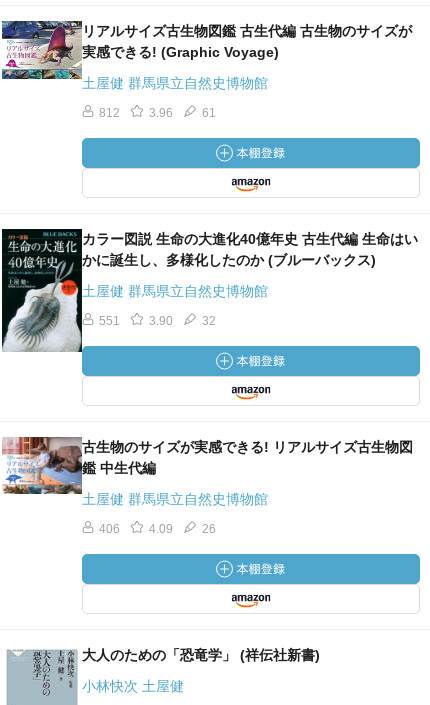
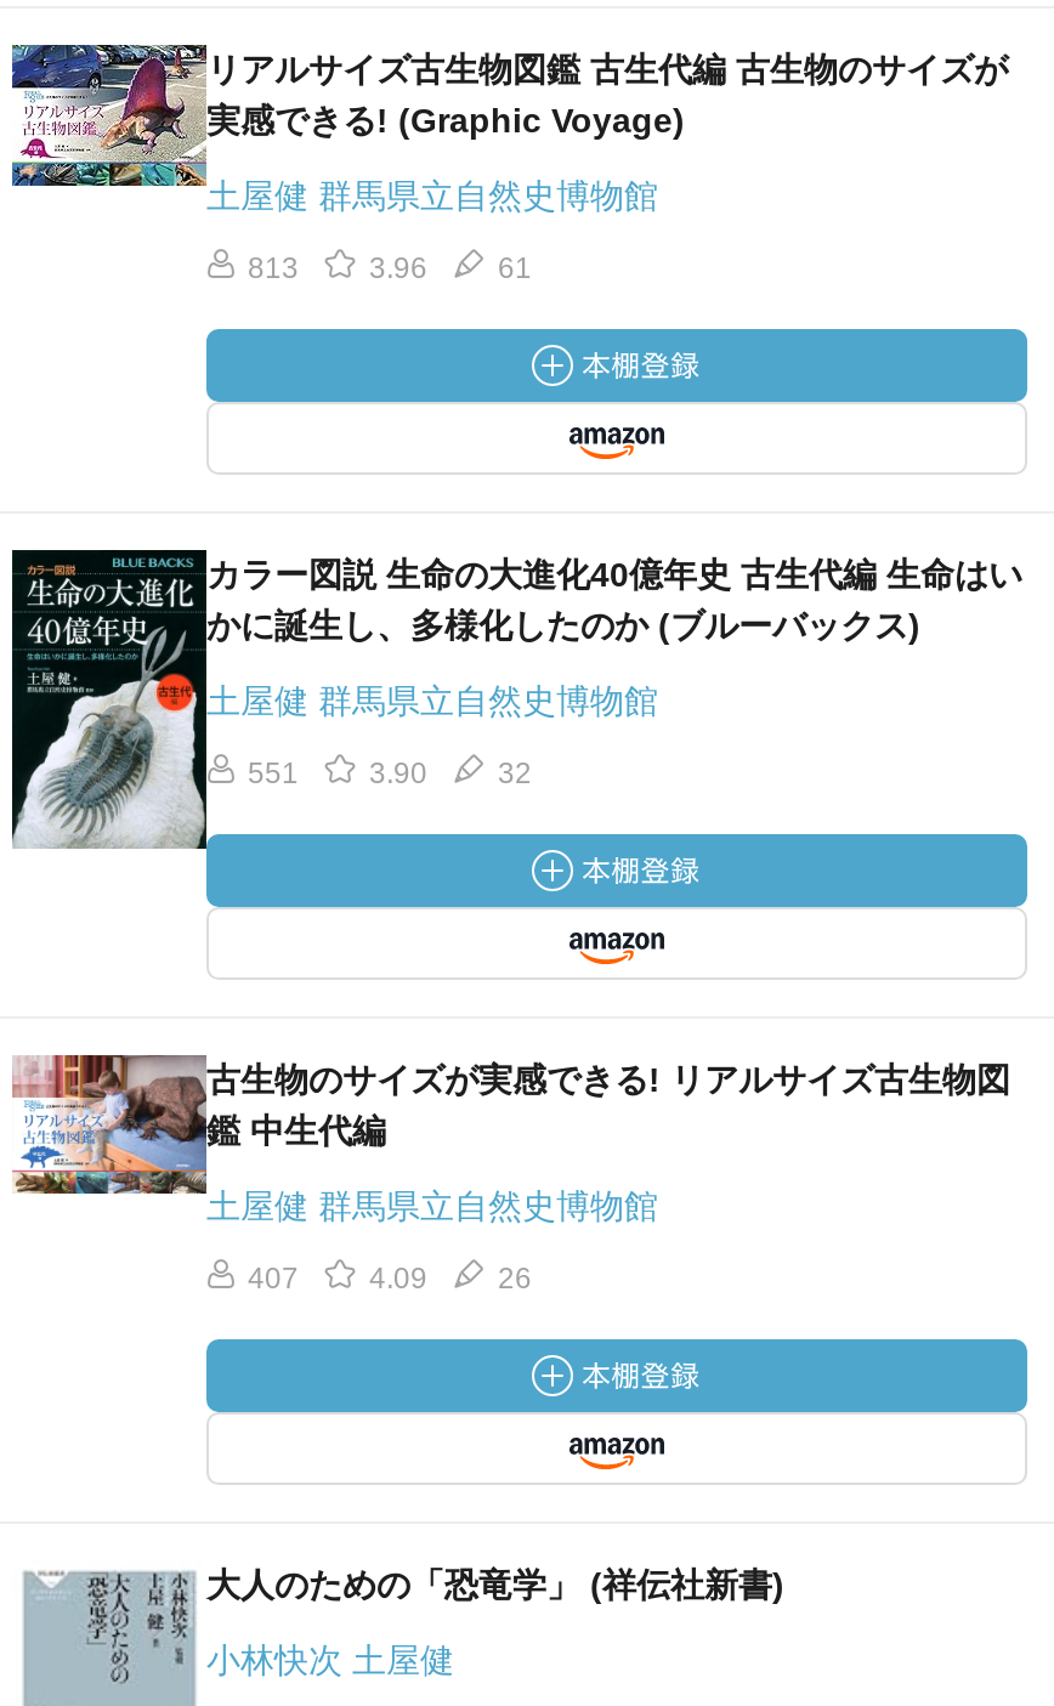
- 812
+ 813

- 406
+ 407
